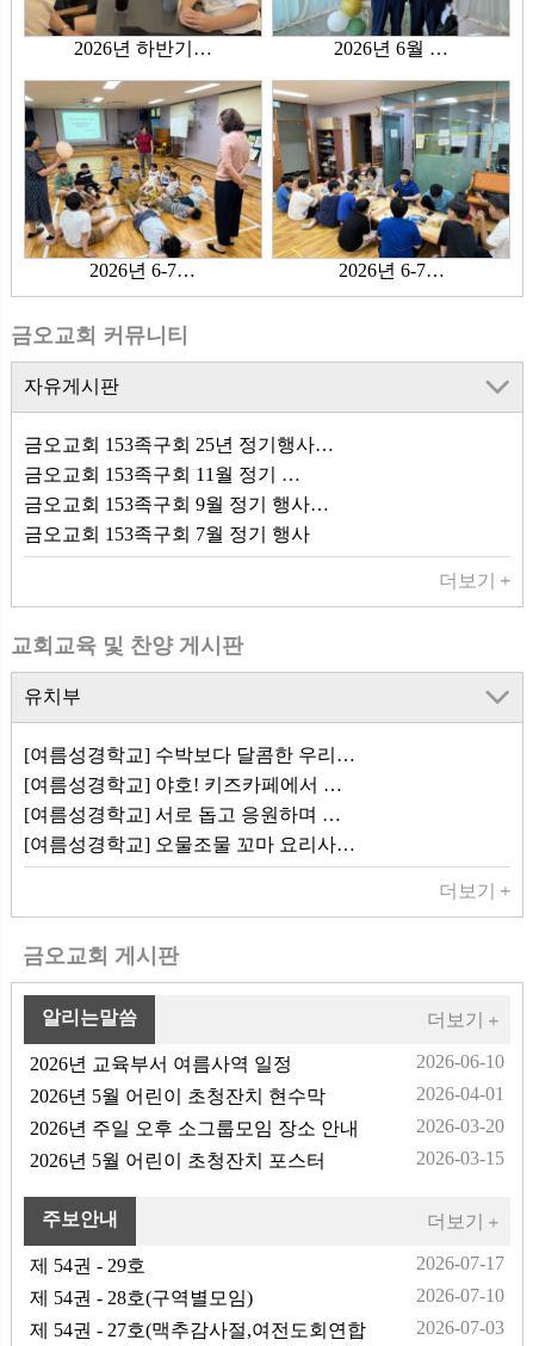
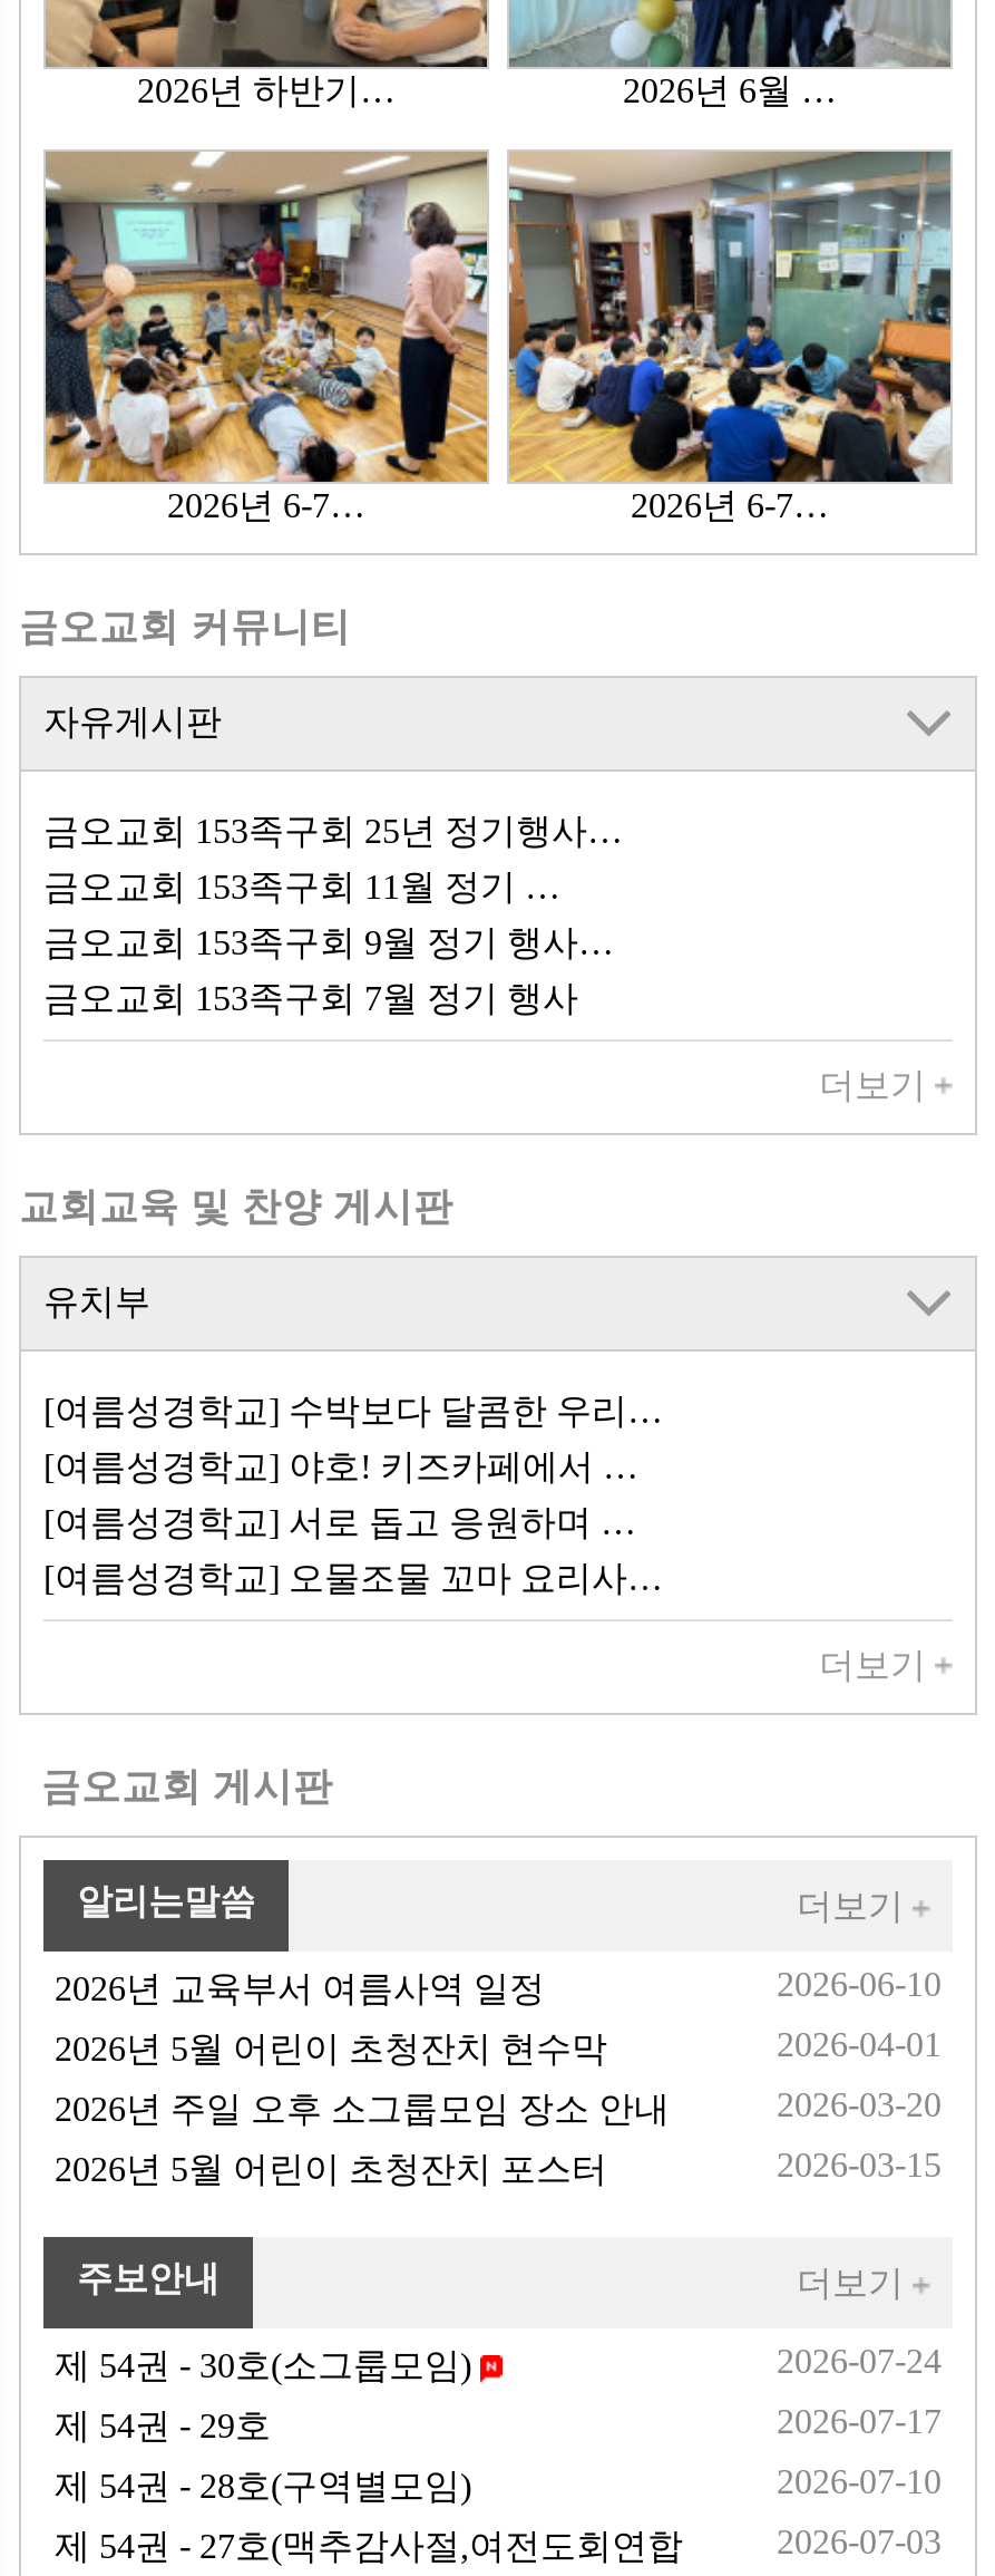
+ 제 54권 - 30호(소그룹모임)
+ 2026-07-24
